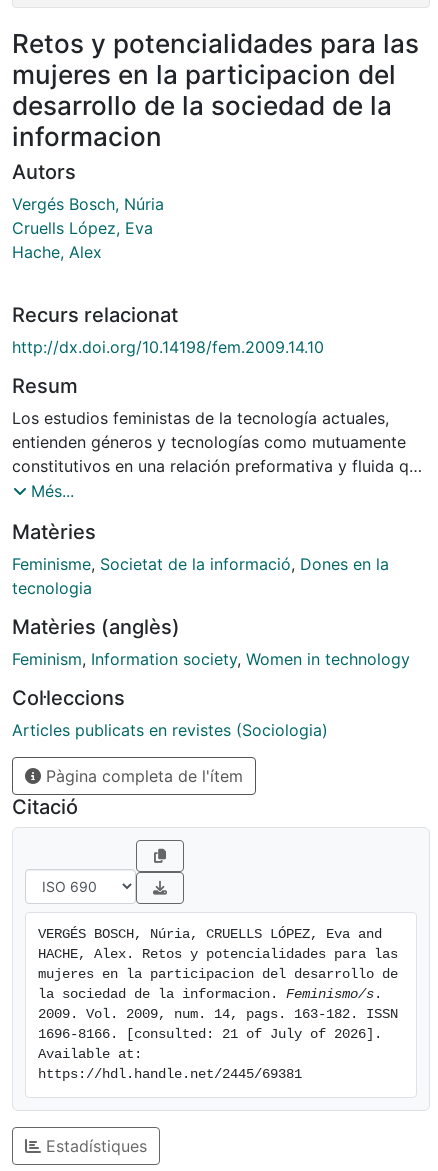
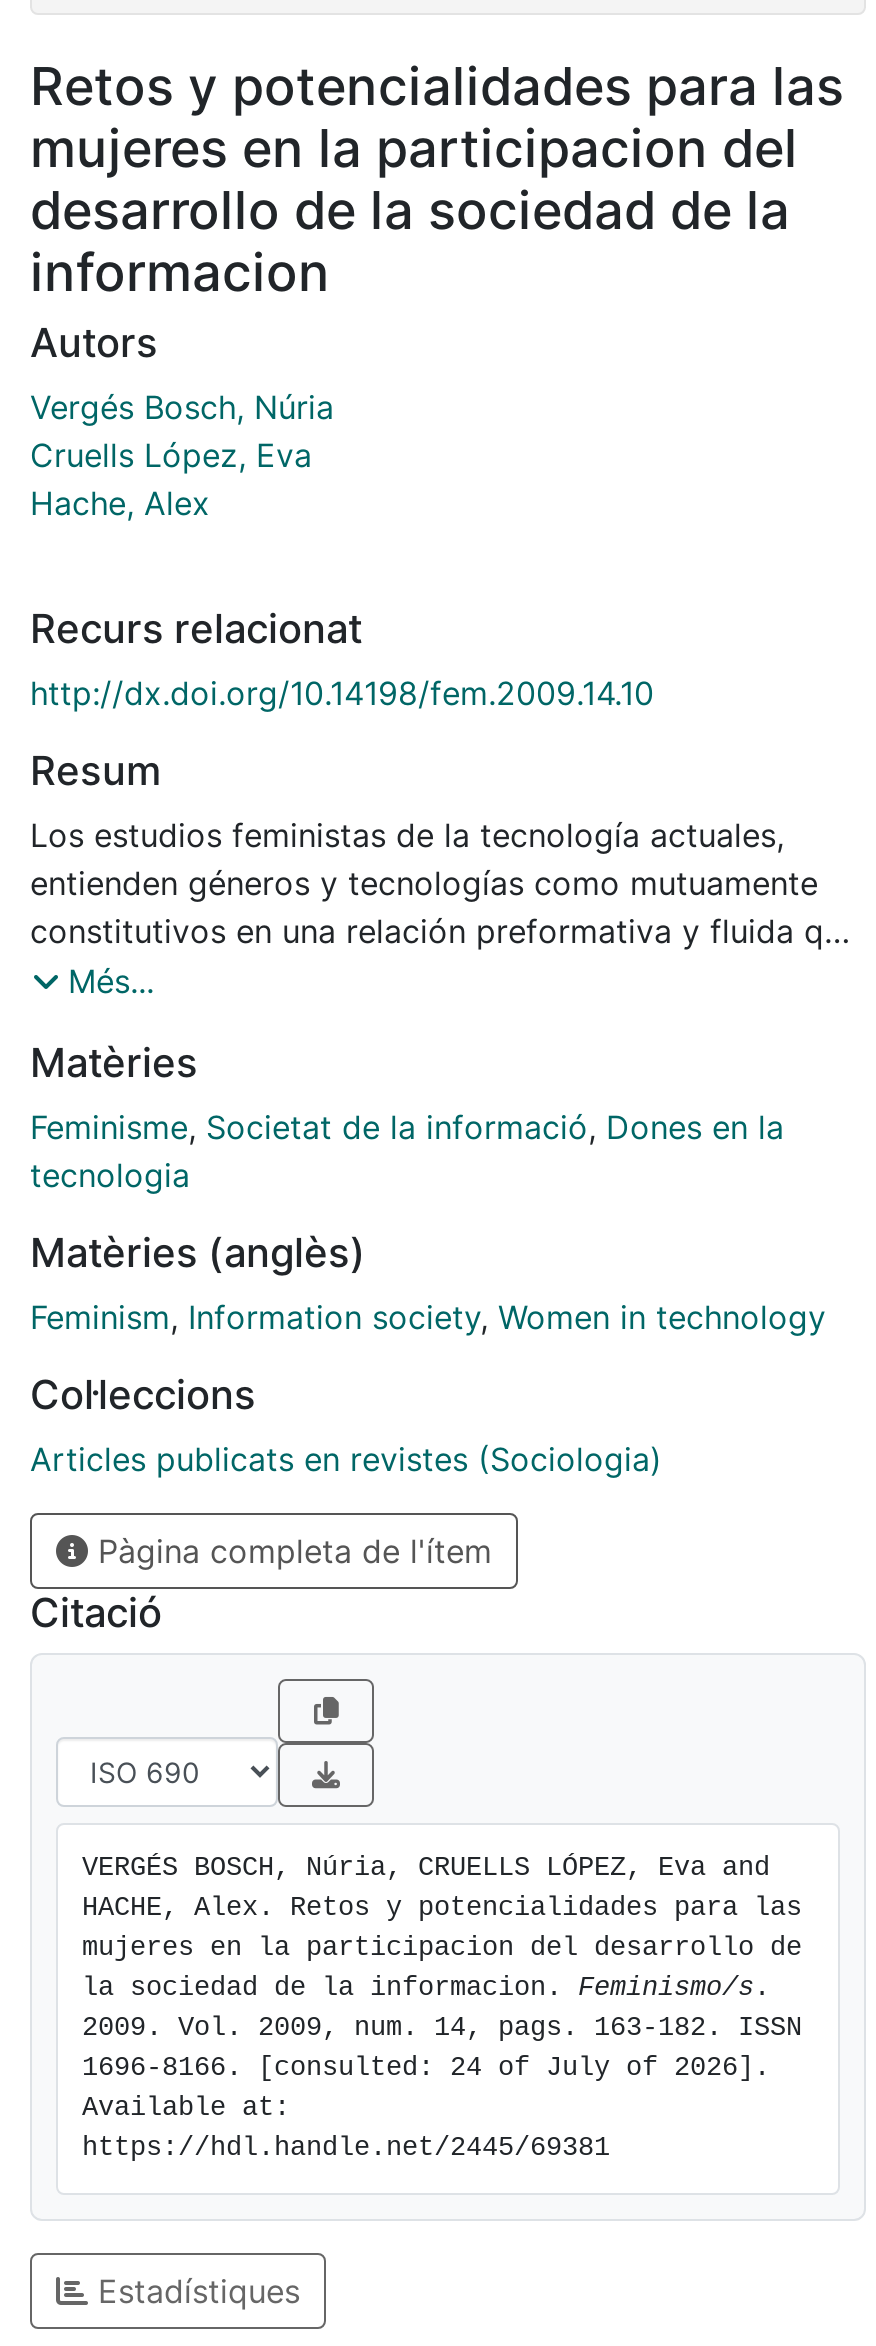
- 1696-8166. [consulted: 21 of July of 2026].
+ 1696-8166. [consulted: 24 of July of 2026].
